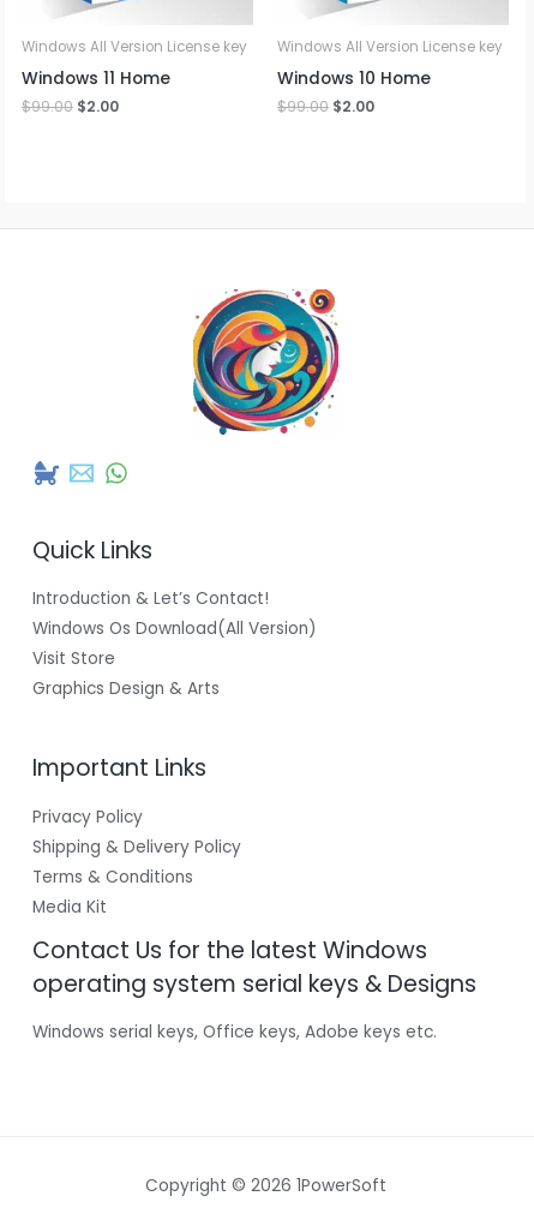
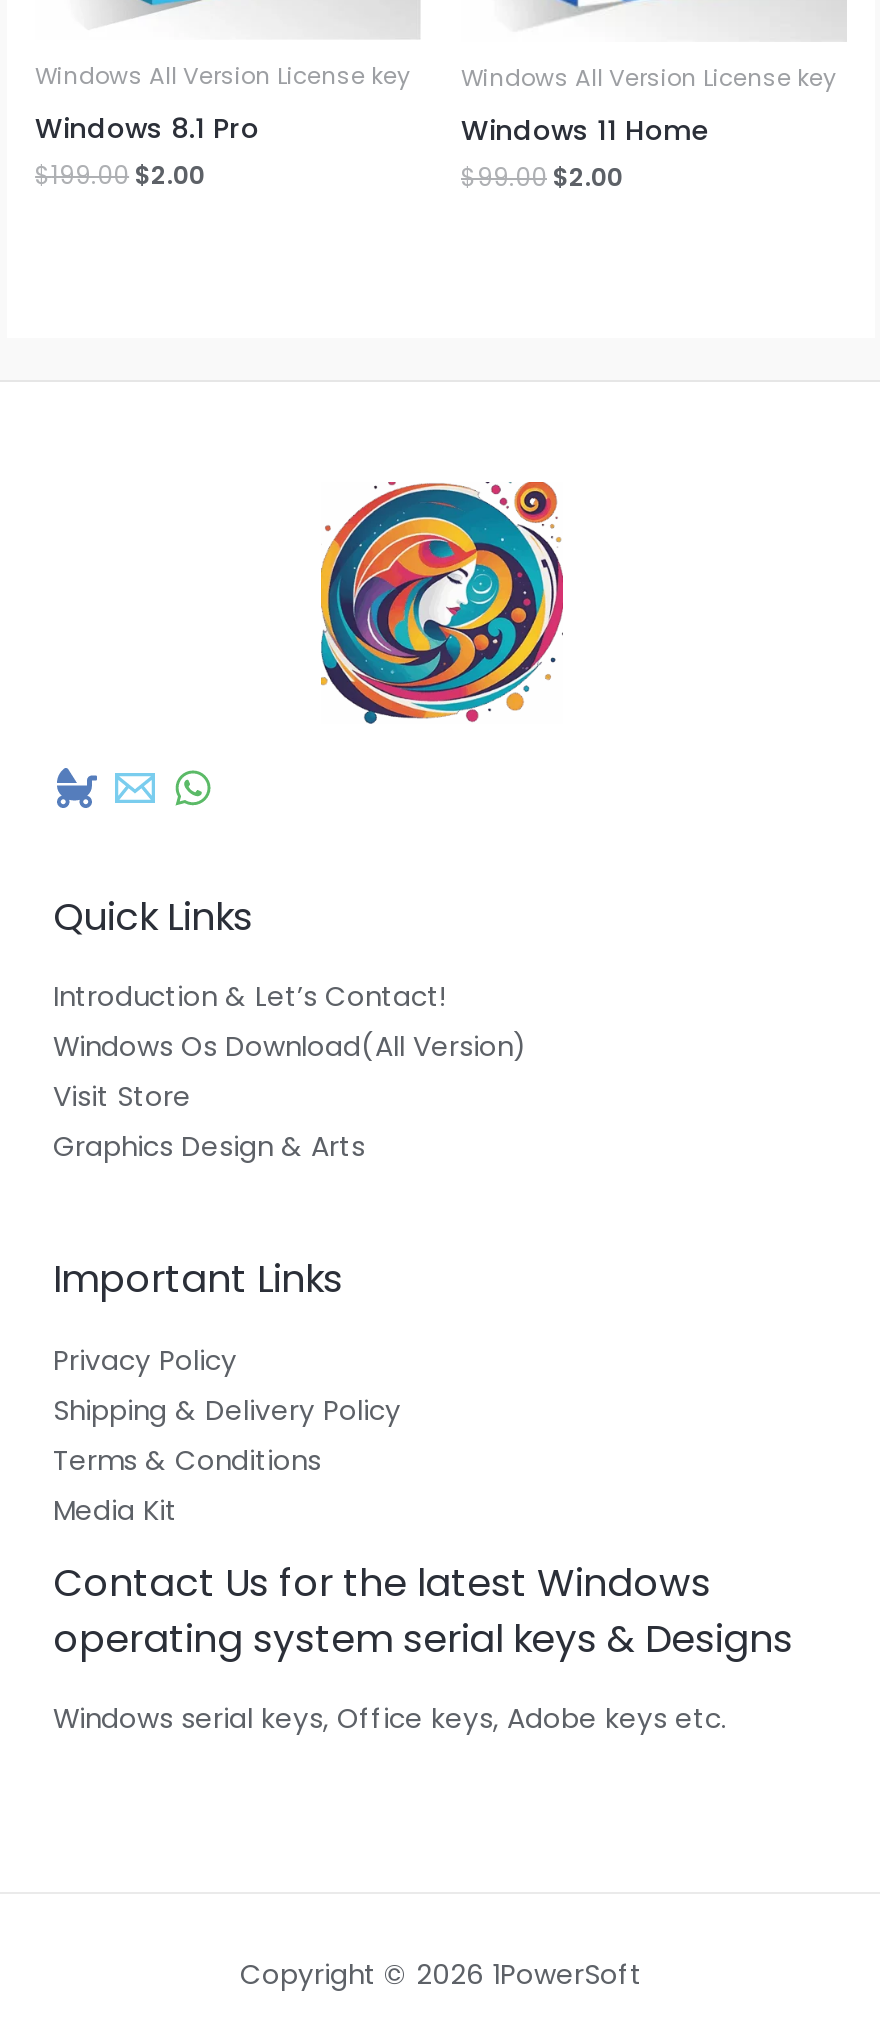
- Windows 11 Home
+ Windows 8.1 Pro

- Windows 10 Home
+ Windows 11 Home

- $99.00 $2.00
+ $199.00 $2.00
